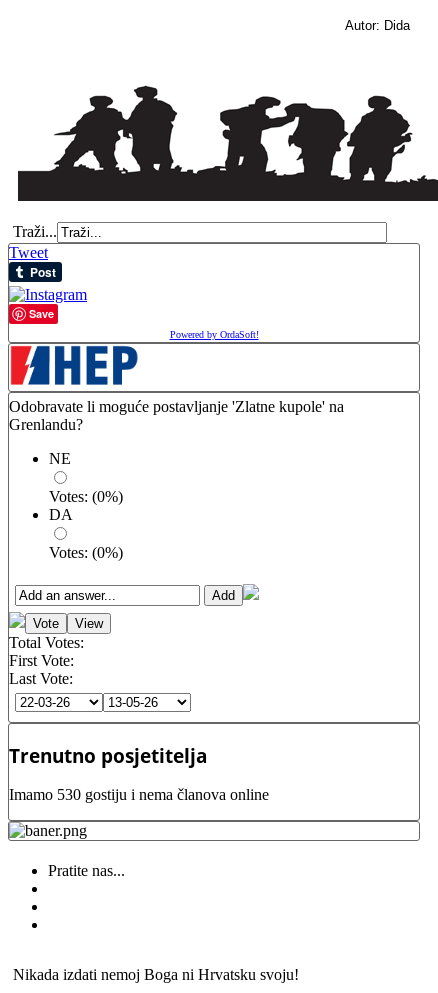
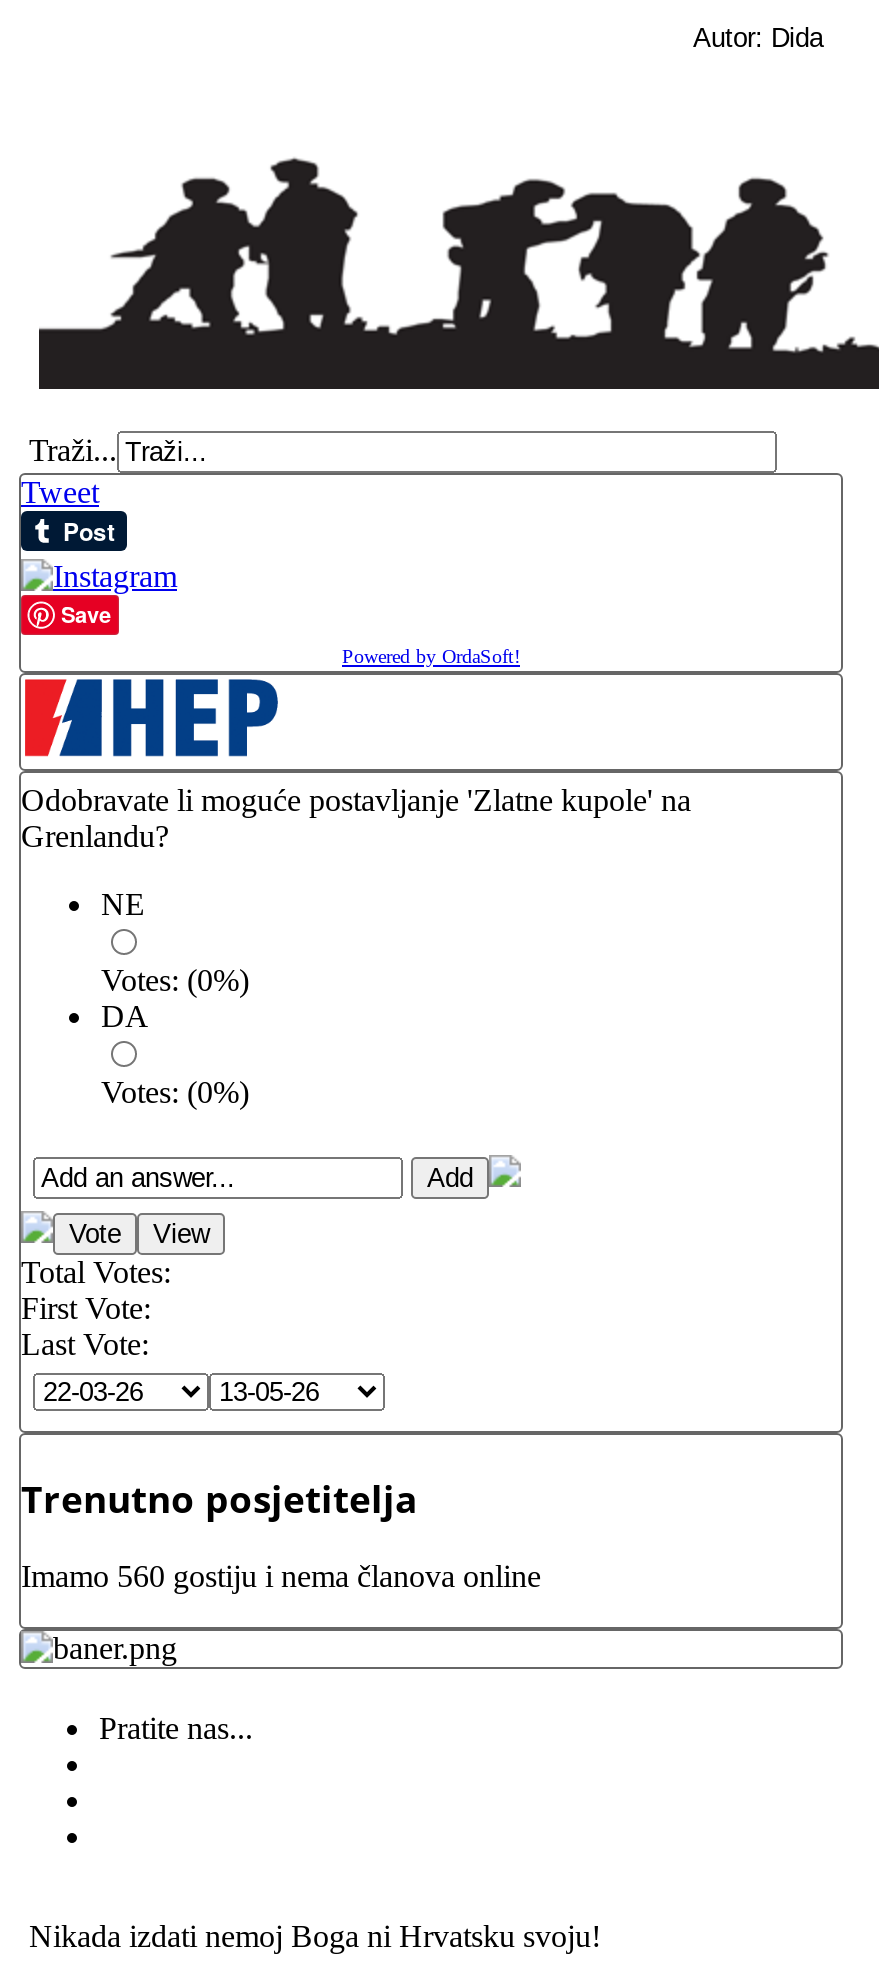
- Imamo 530 gostiju i nema članova online
+ Imamo 560 gostiju i nema članova online
